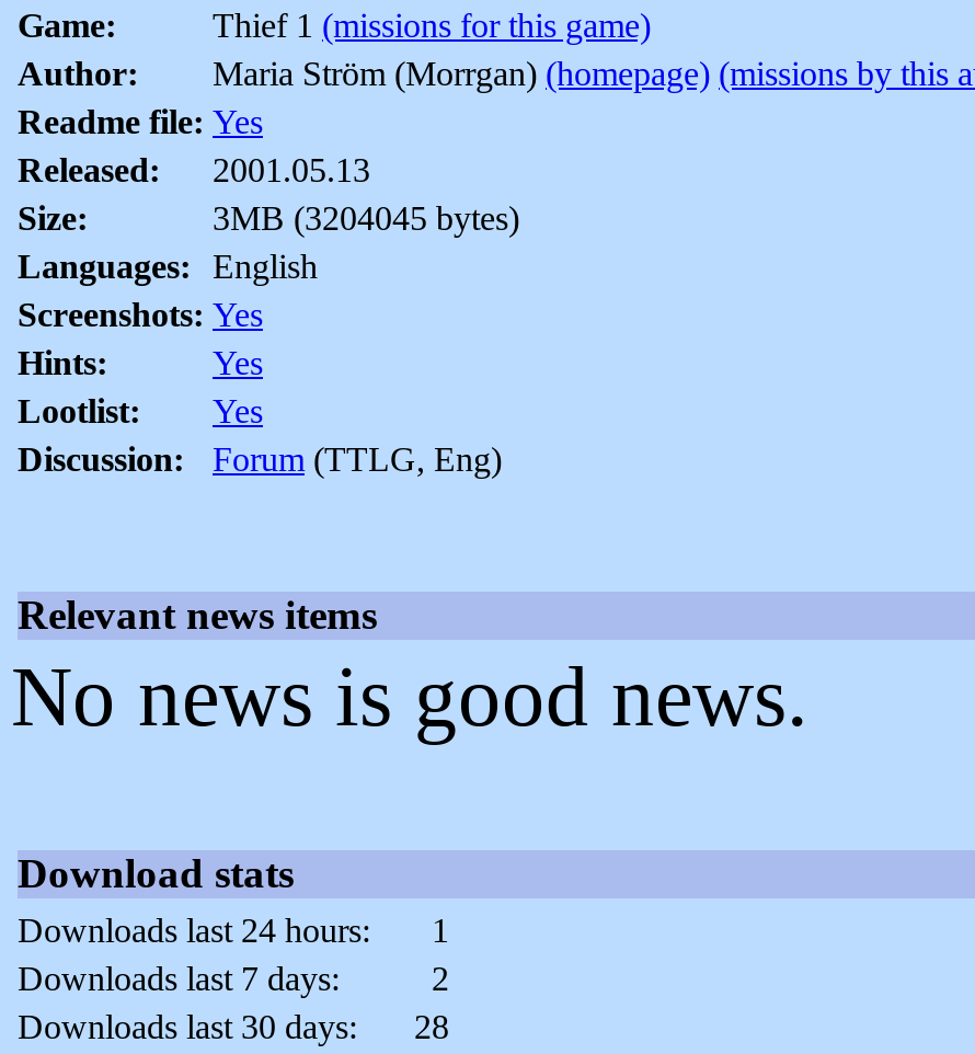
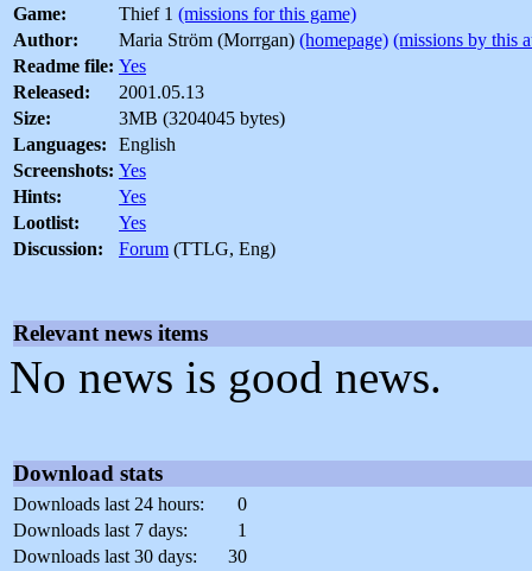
- Downloads last 24 hours: 1
+ Downloads last 24 hours: 0

- 2
+ 1

- Downloads last 30 days: 28
+ Downloads last 30 days: 30
